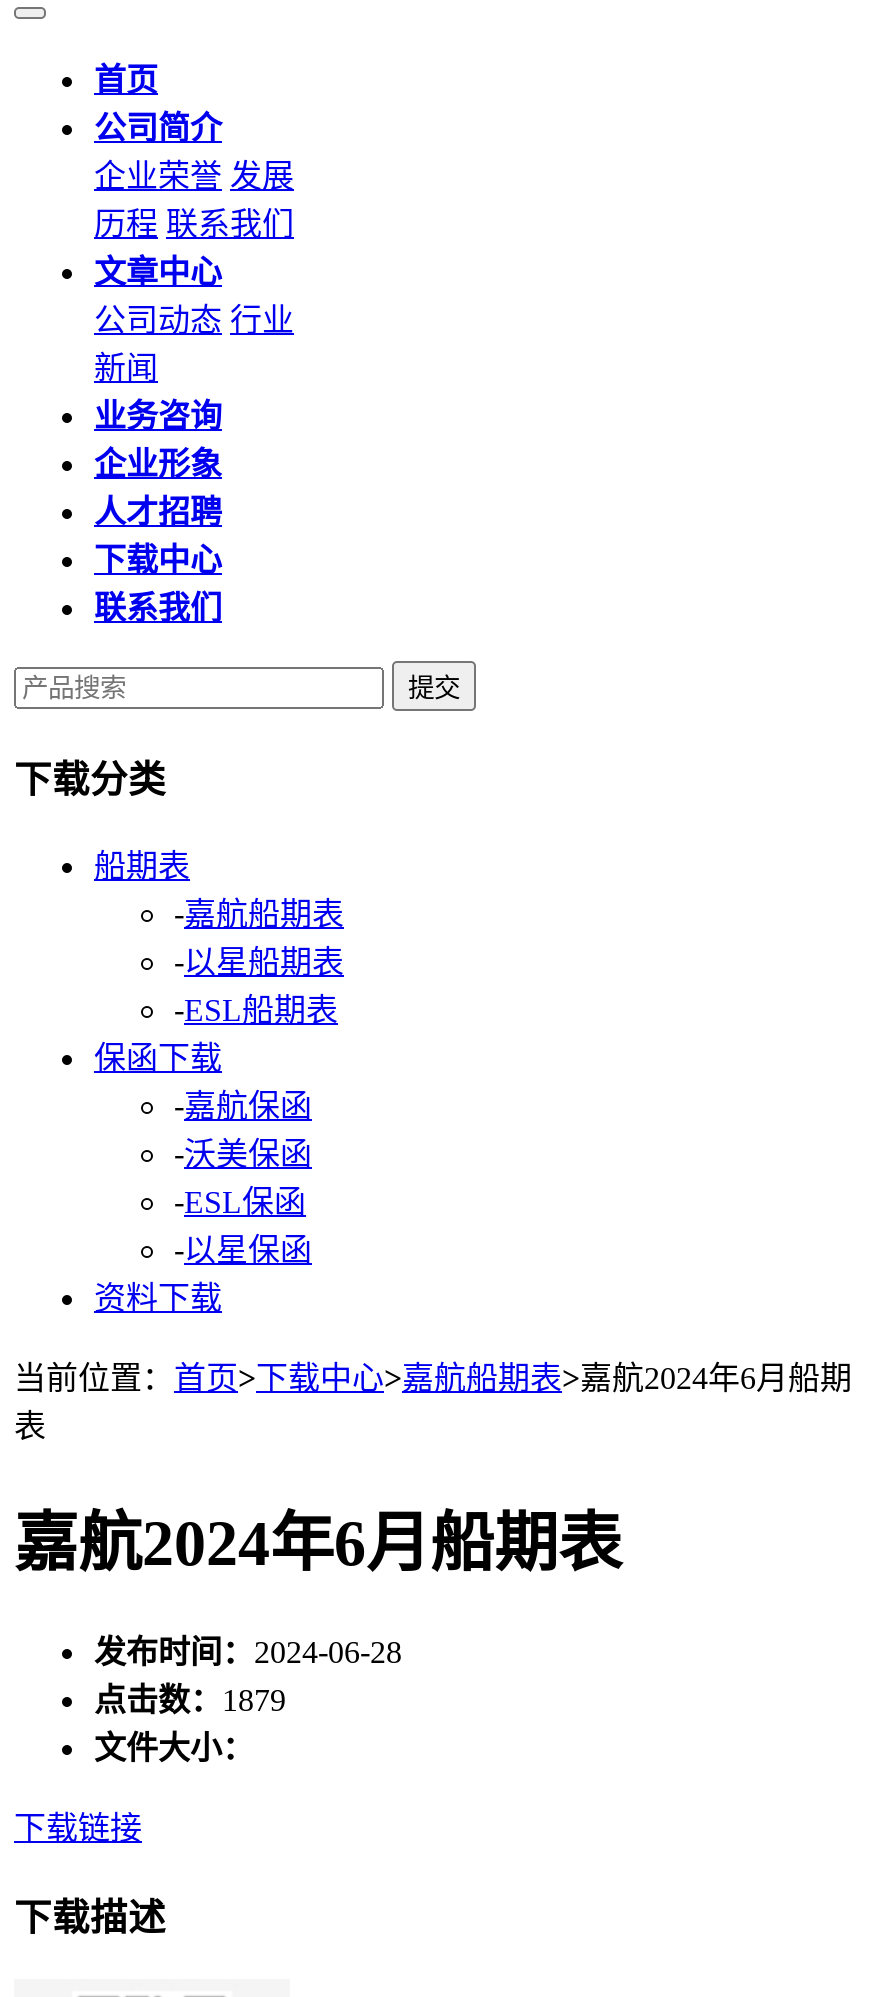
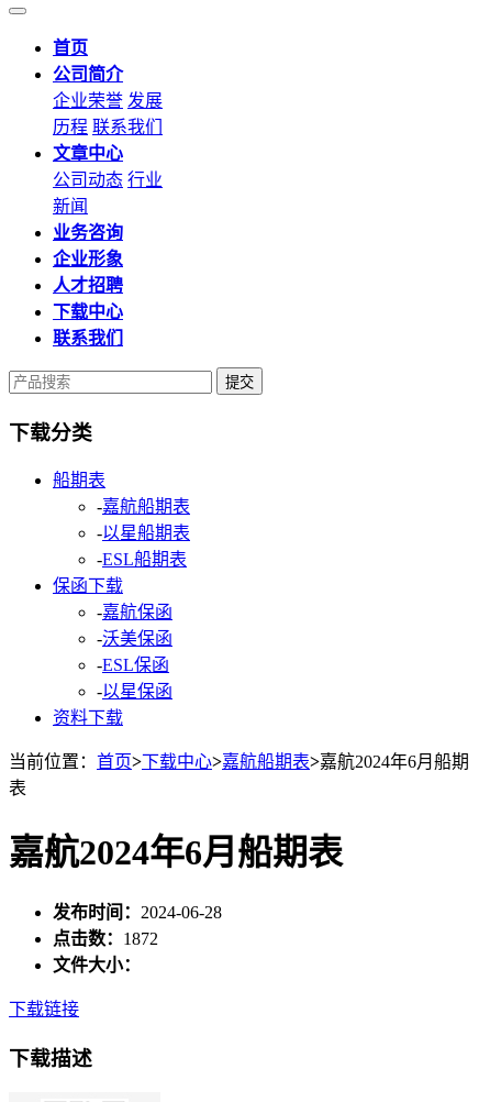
- 点击数：1879
+ 点击数：1872
